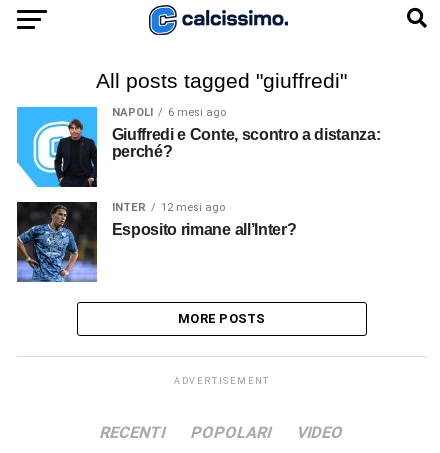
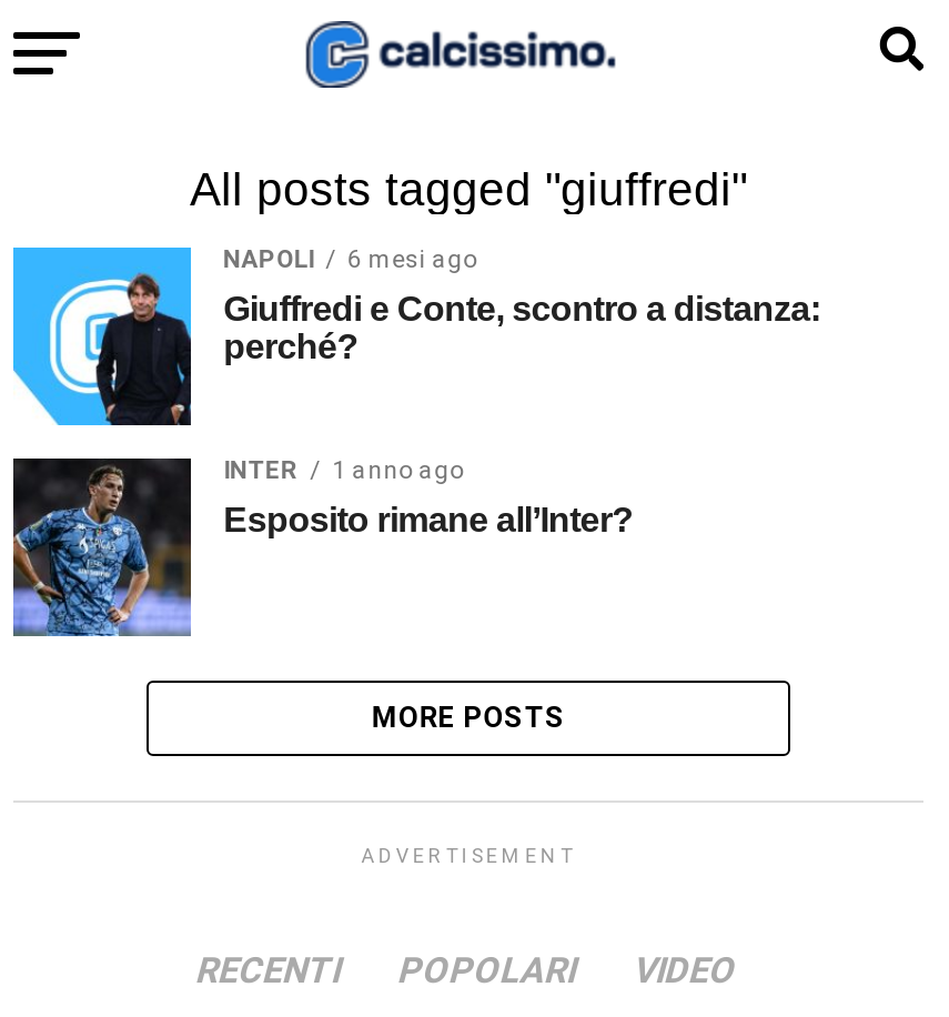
- INTER 12 mesi ago
+ INTER 1 anno ago
